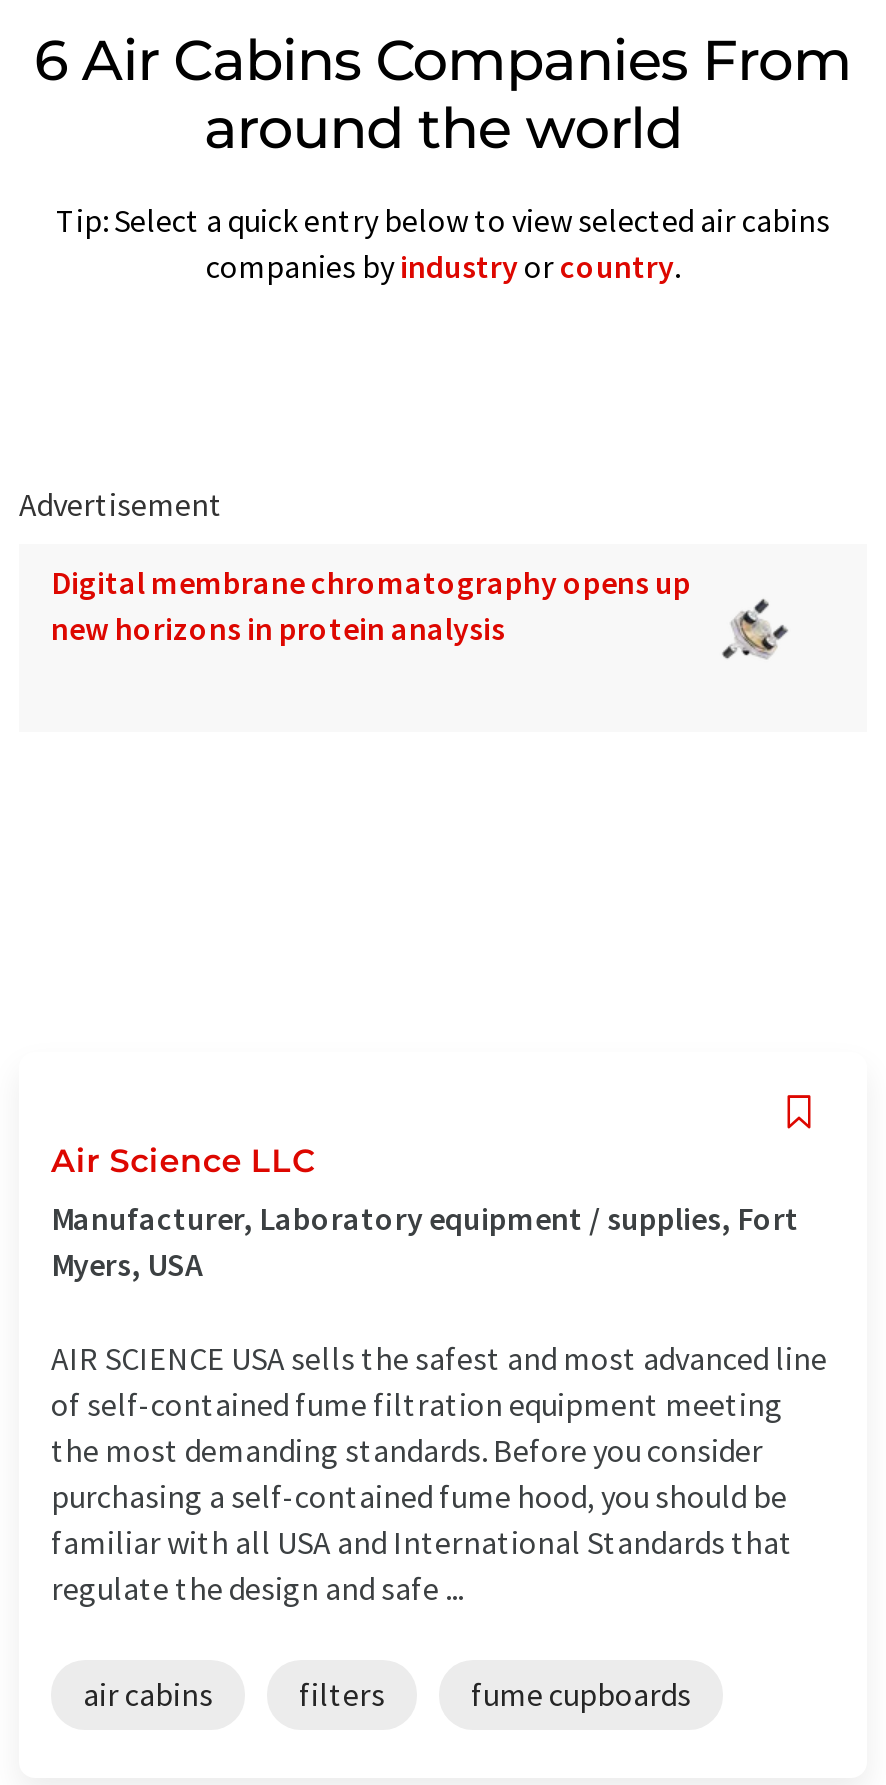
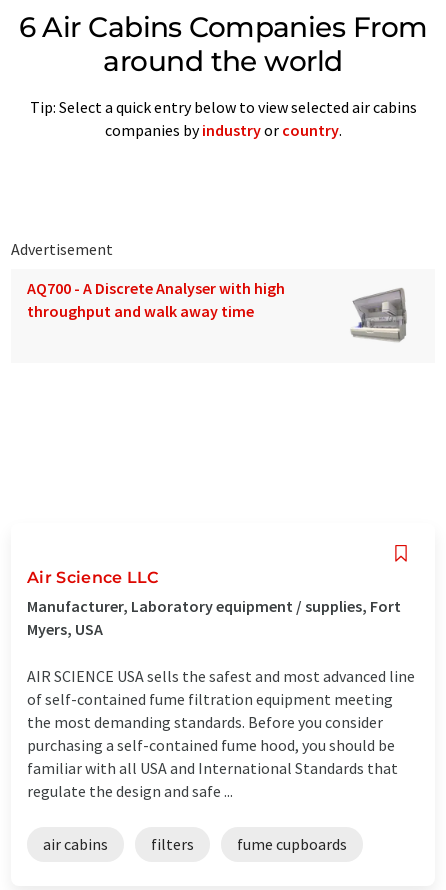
- Digital membrane chromatography opens up
- new horizons in protein analysis
+ AQ700 - A Discrete Analyser with high
+ throughput and walk away time

- [image]
+ [image]
